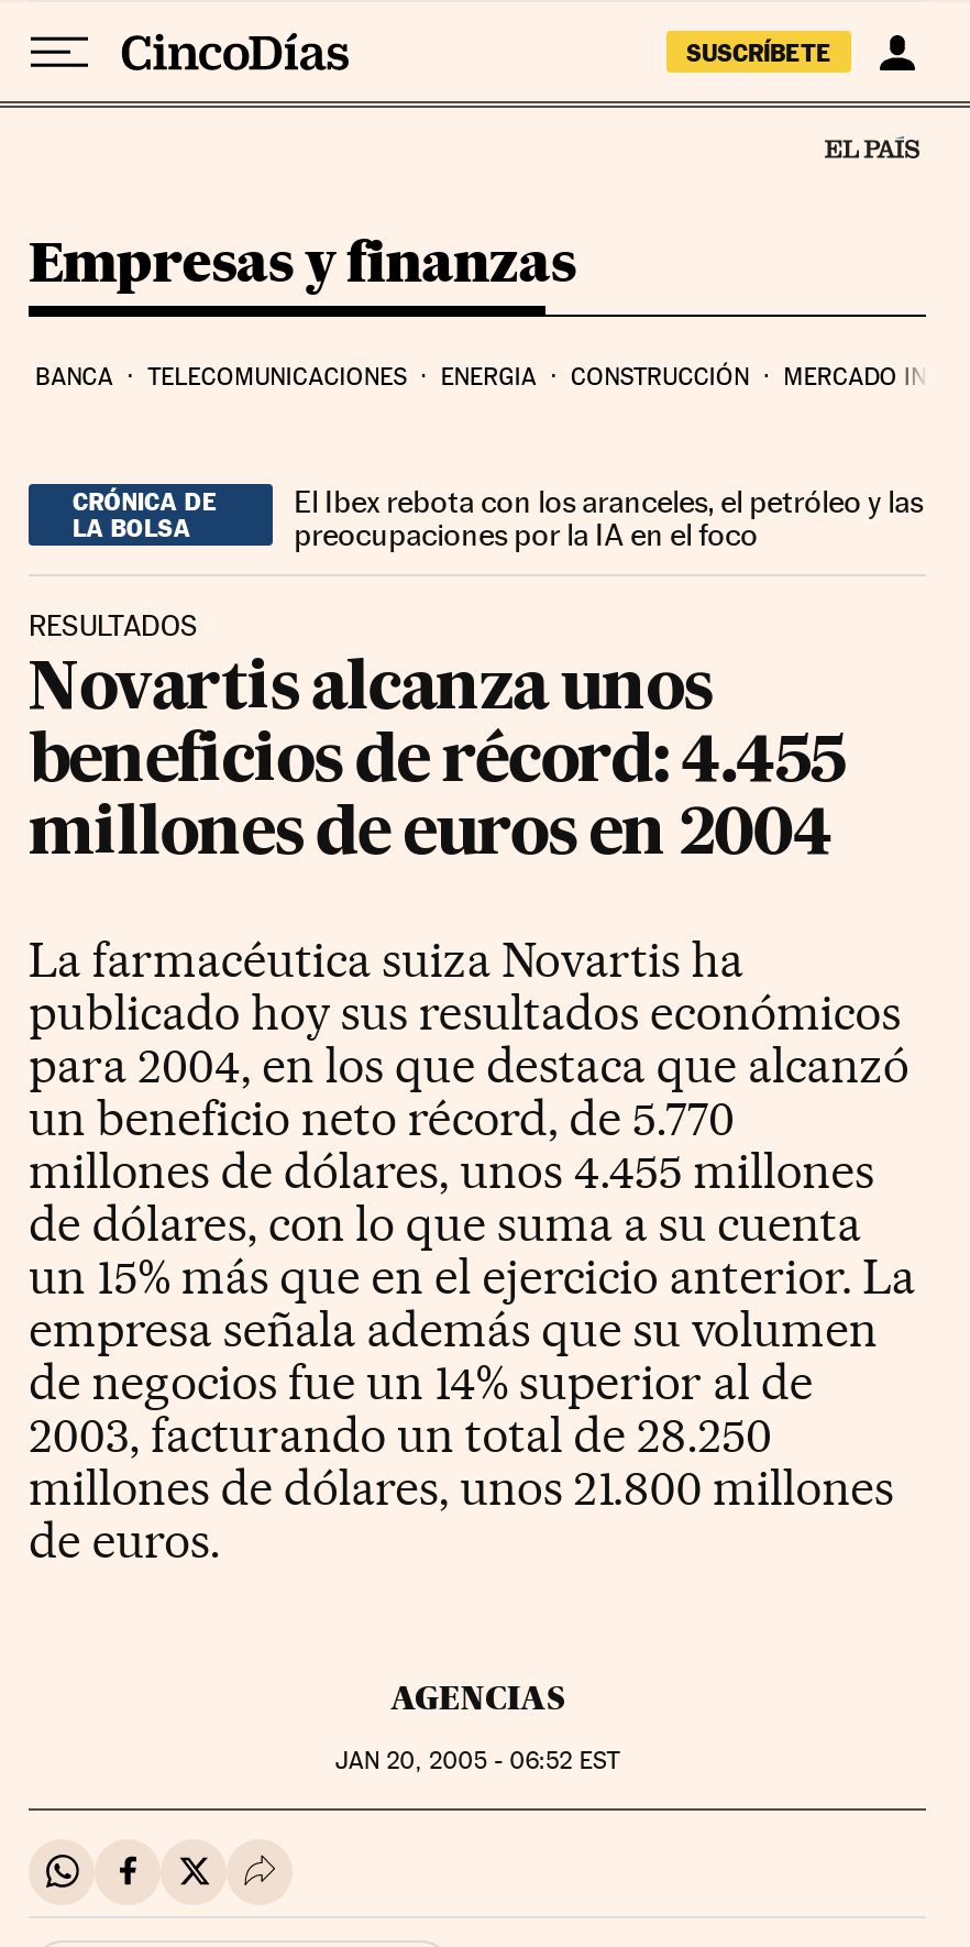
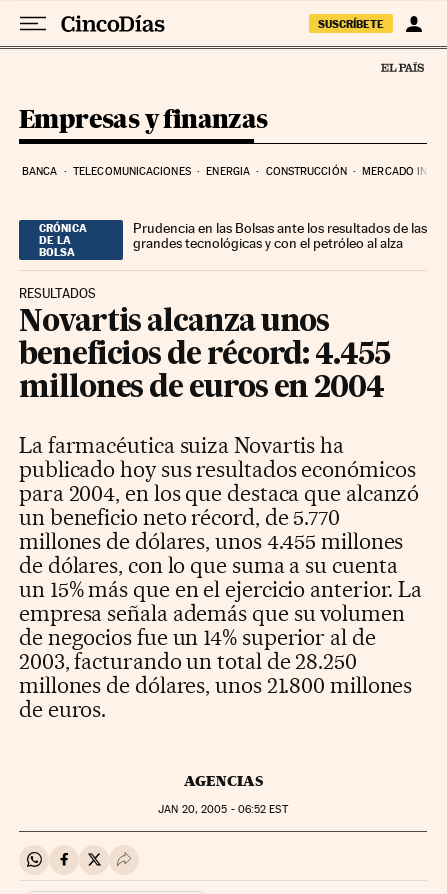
- El Ibex rebota con los aranceles, el petróleo y las
- preocupaciones por la IA en el foco
+ Prudencia en las Bolsas ante los resultados de las
+ grandes tecnológicas y con el petróleo al alza
